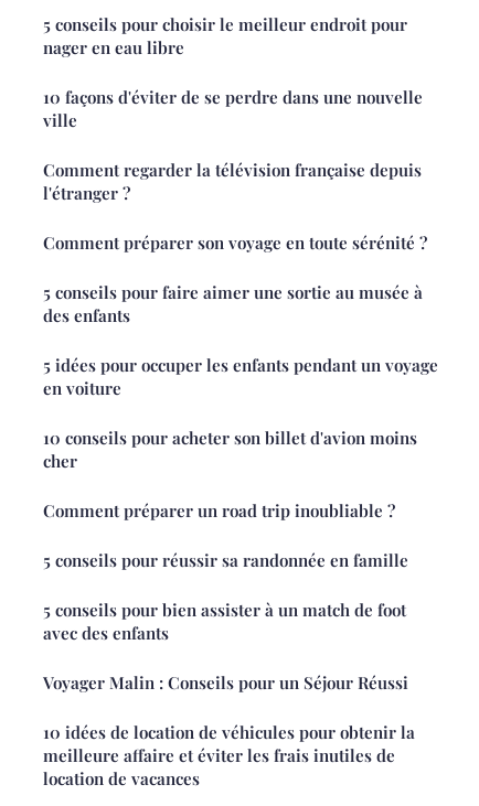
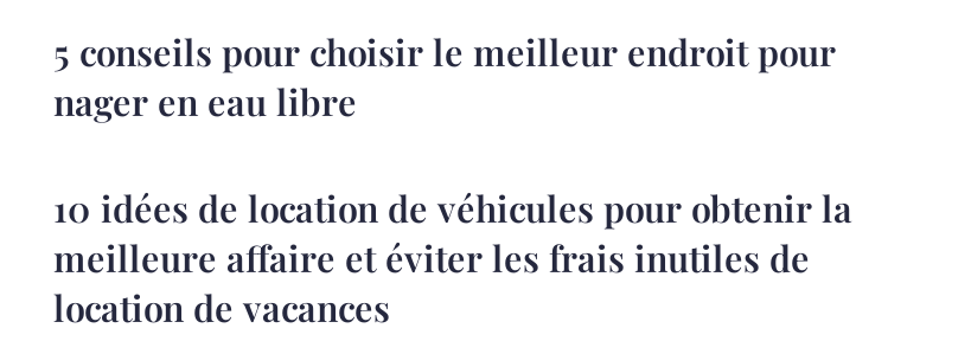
- 10 façons d'éviter de se perdre dans une nouvelle
- ville
- Comment regarder la télévision française depuis
- l'étranger ?
- Comment préparer son voyage en toute sérénité ?
- 5 conseils pour faire aimer une sortie au musée à
- des enfants
- 5 idées pour occuper les enfants pendant un voyage
- en voiture
- 10 conseils pour acheter son billet d'avion moins
- cher
- Comment préparer un road trip inoubliable ?
- 5 conseils pour réussir sa randonnée en famille
- 5 conseils pour bien assister à un match de foot
- avec des enfants
- Voyager Malin : Conseils pour un Séjour Réussi
